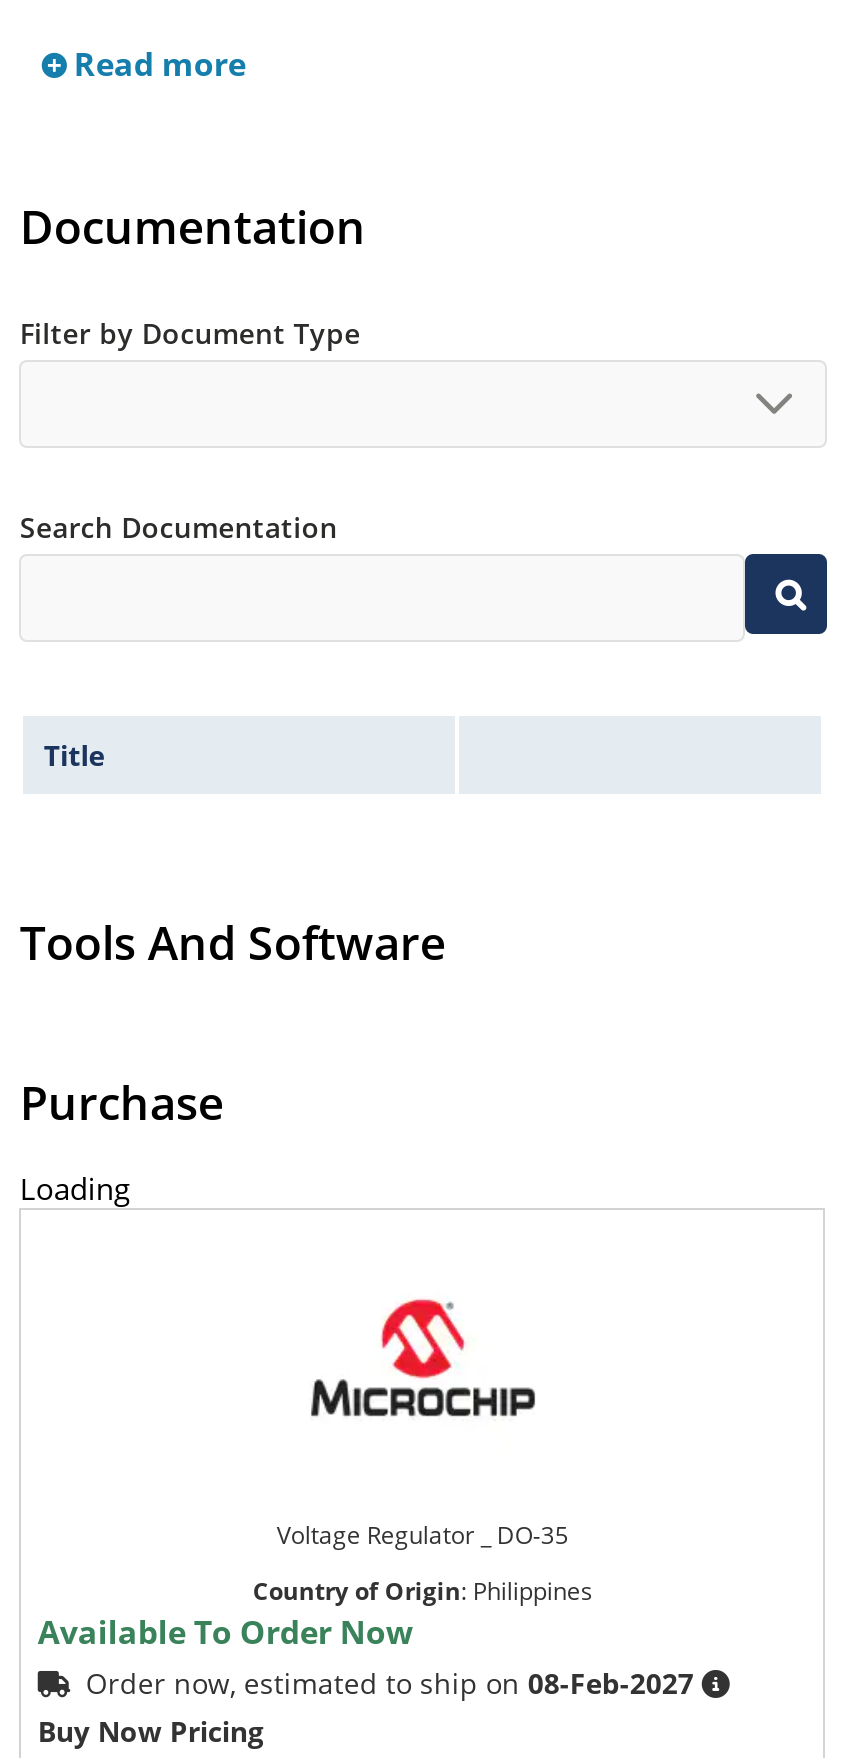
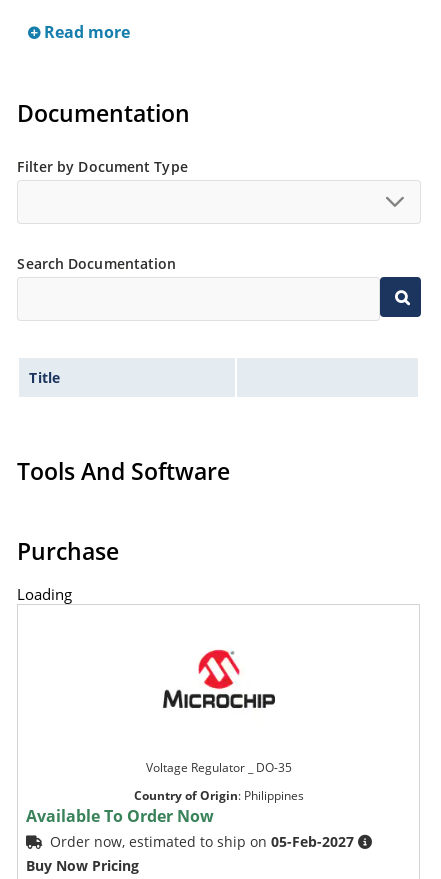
- Order now, estimated to ship on 08-Feb-2027
+ Order now, estimated to ship on 05-Feb-2027
